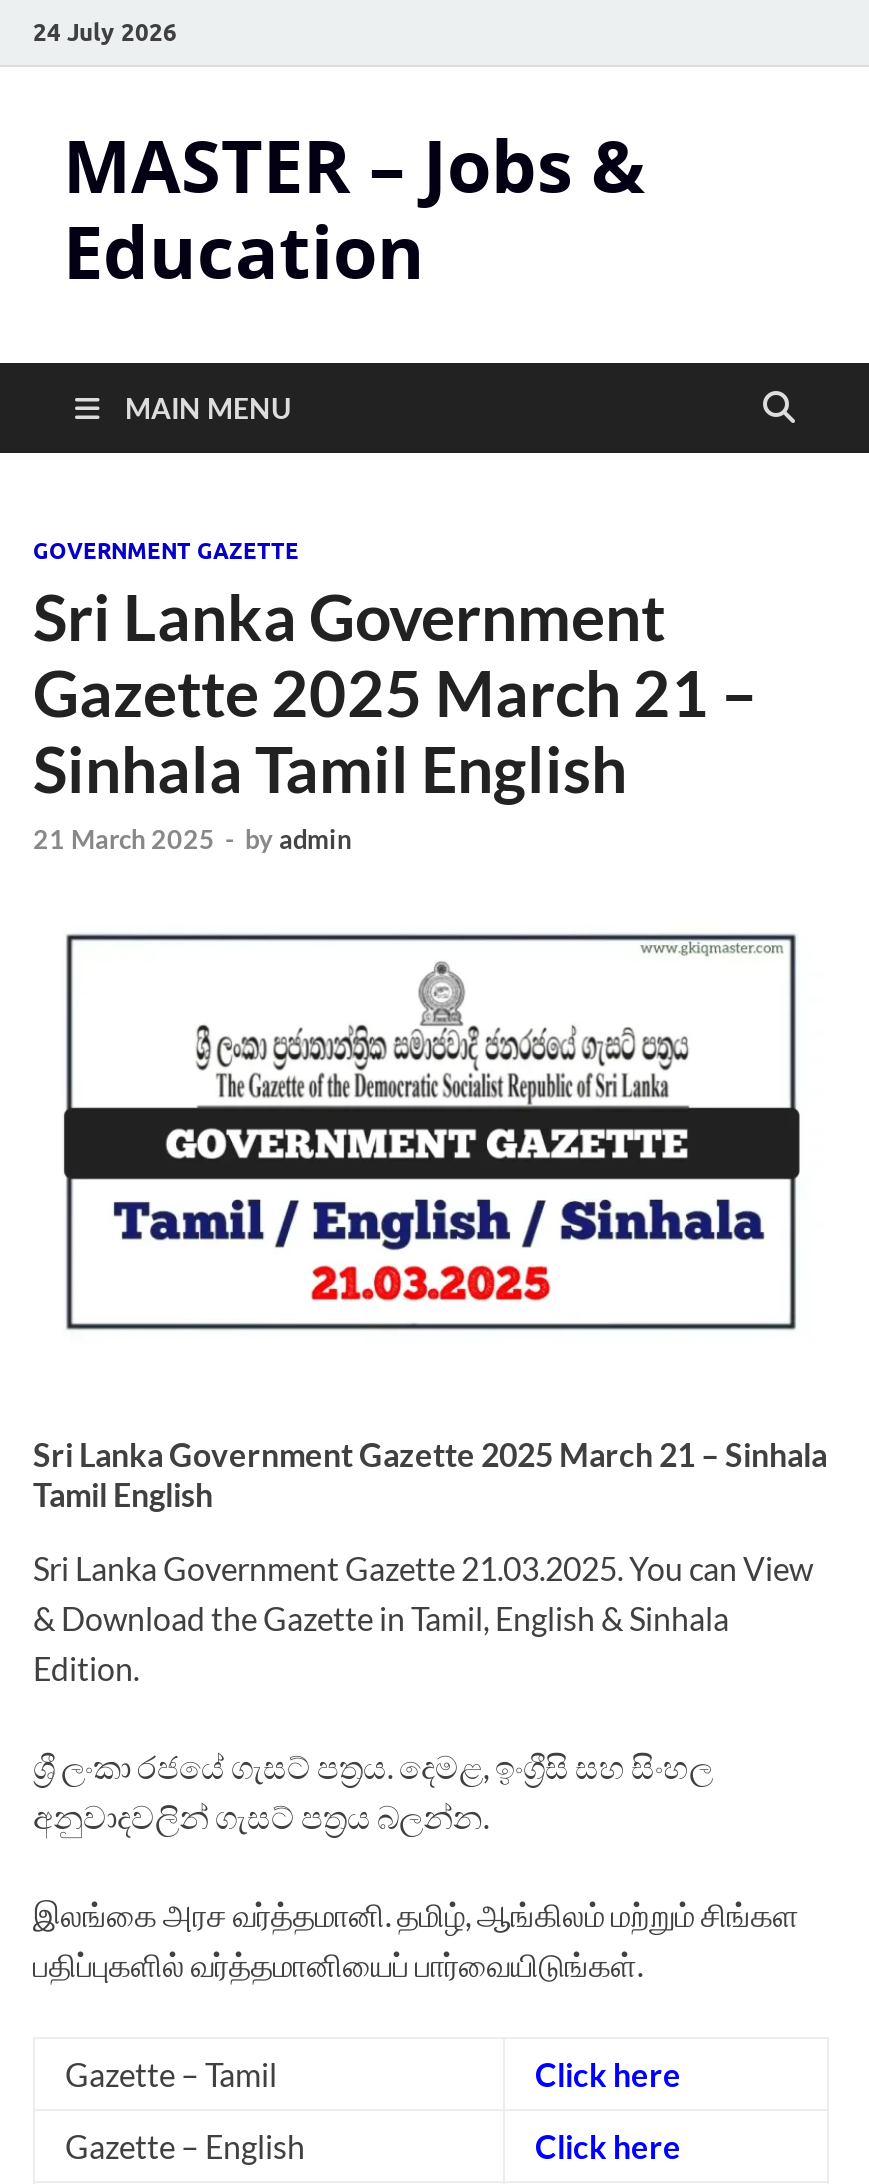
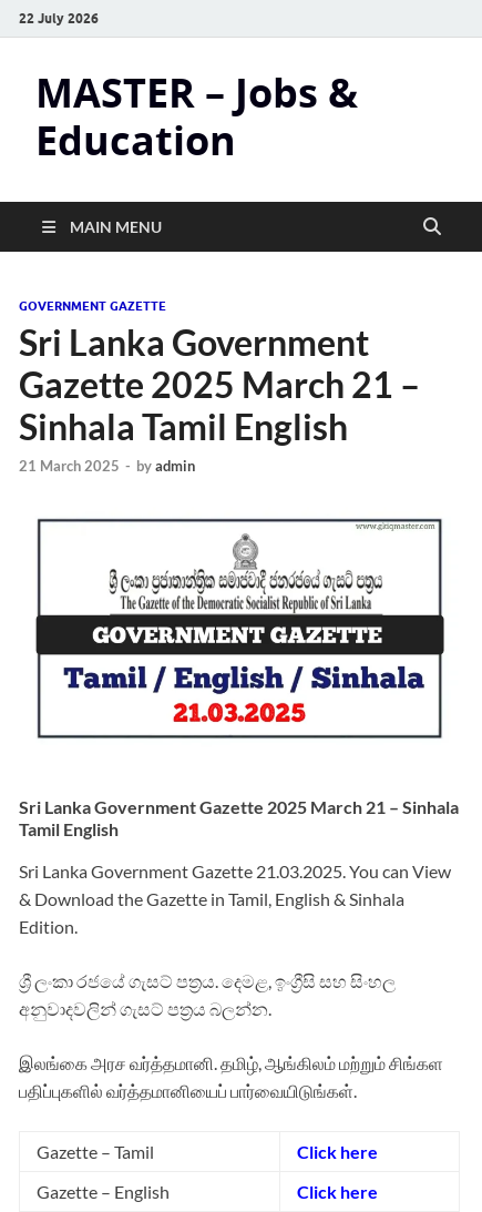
- 24 July 2026
+ 22 July 2026
